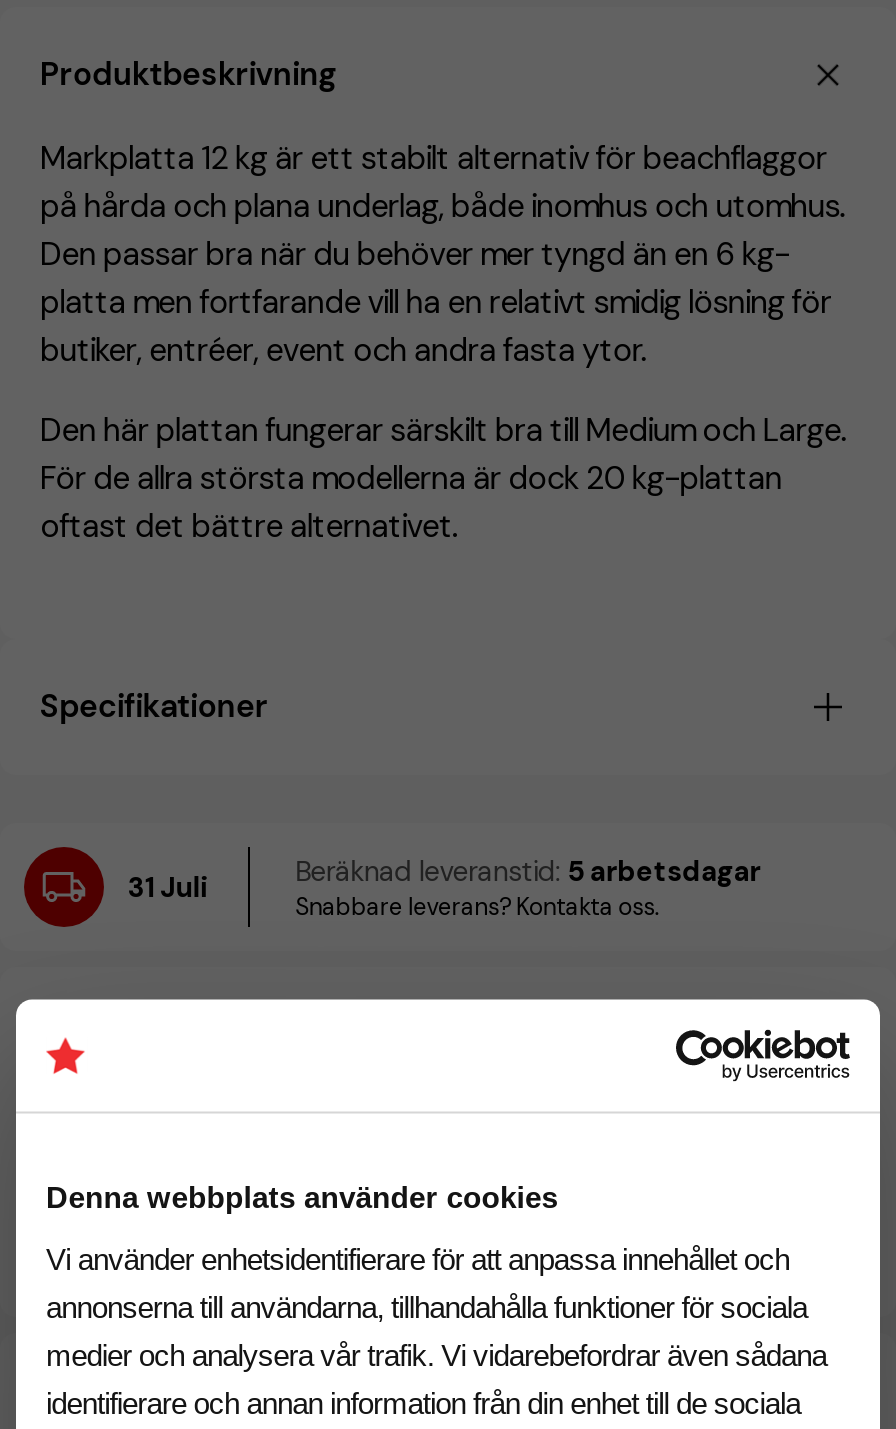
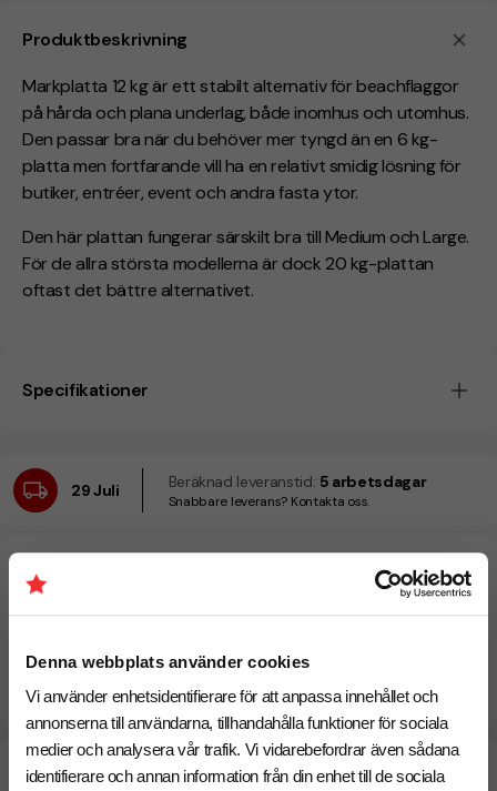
- 31 Juli
+ 29 Juli
